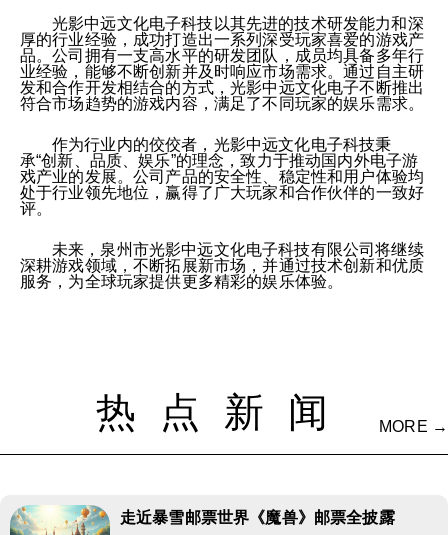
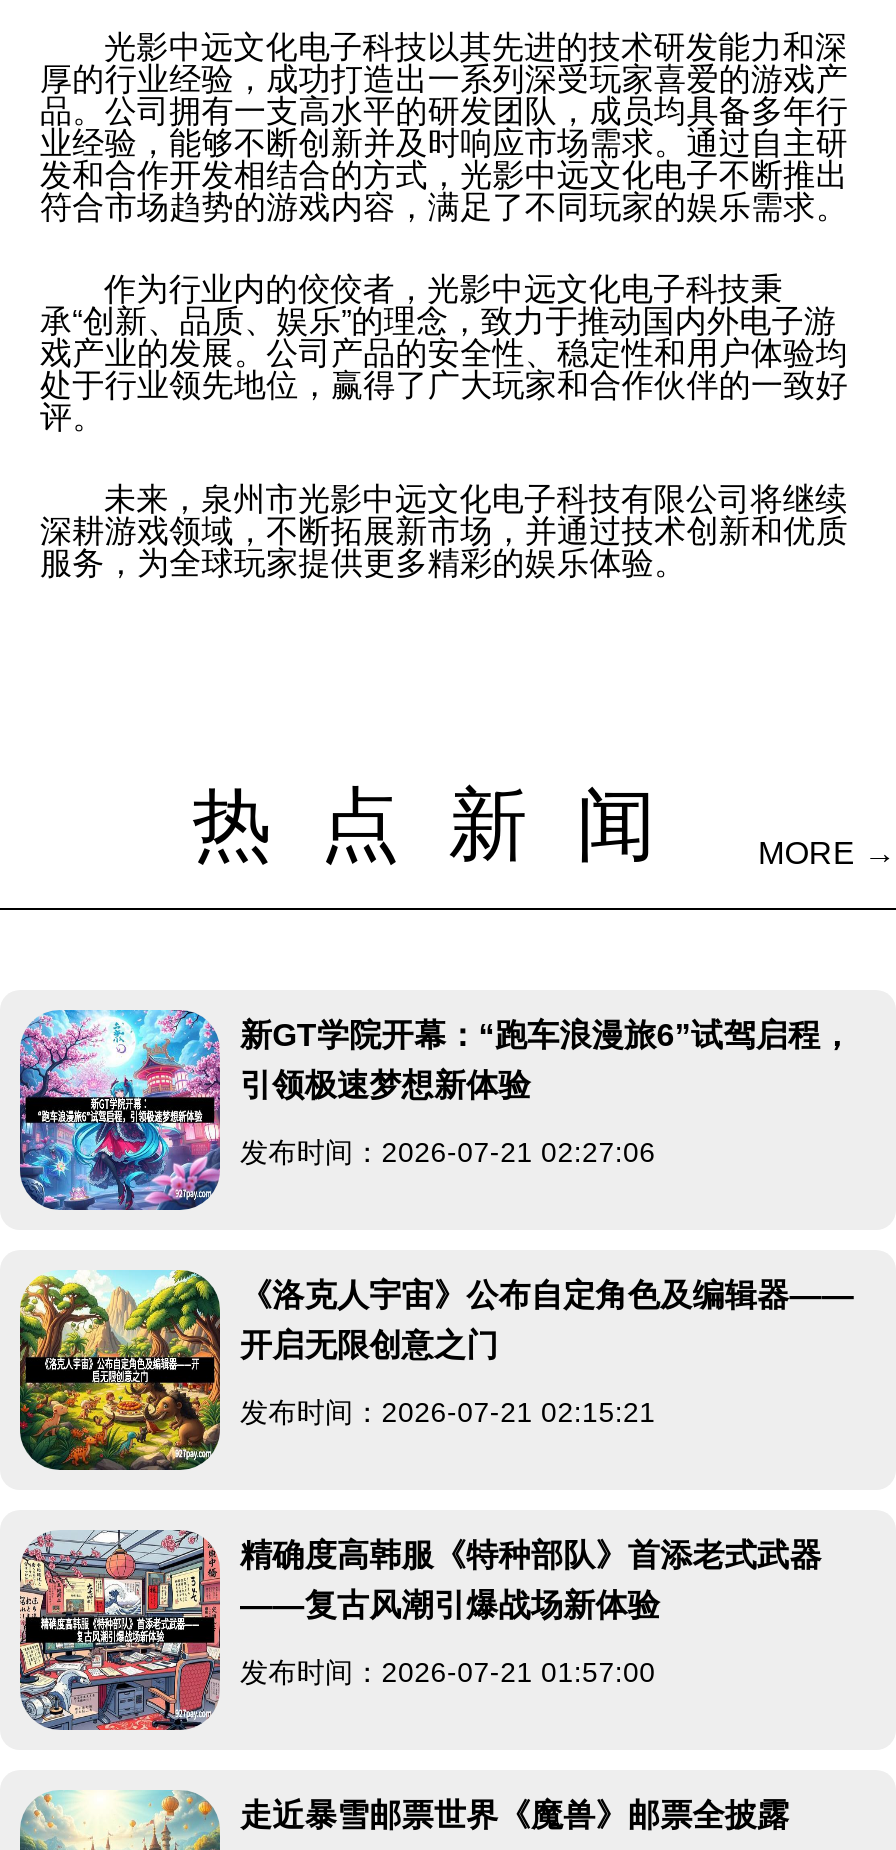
+ [image]
+ 新GT学院开幕：“跑车浪漫旅6”试驾启程，
+ 引领极速梦想新体验
+ 发布时间：2026-07-21 02:27:06

+ [image]
+ 《洛克人宇宙》公布自定角色及编辑器——
+ 开启无限创意之门
+ 发布时间：2026-07-21 02:15:21

+ [image]
+ 精确度高韩服《特种部队》首添老式武器
+ ——复古风潮引爆战场新体验
+ 发布时间：2026-07-21 01:57:00
